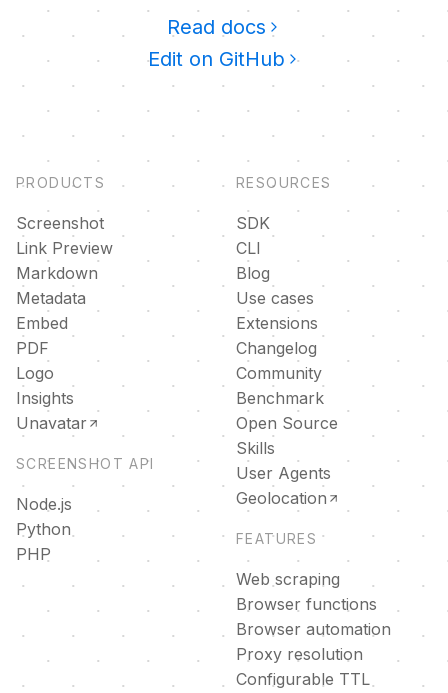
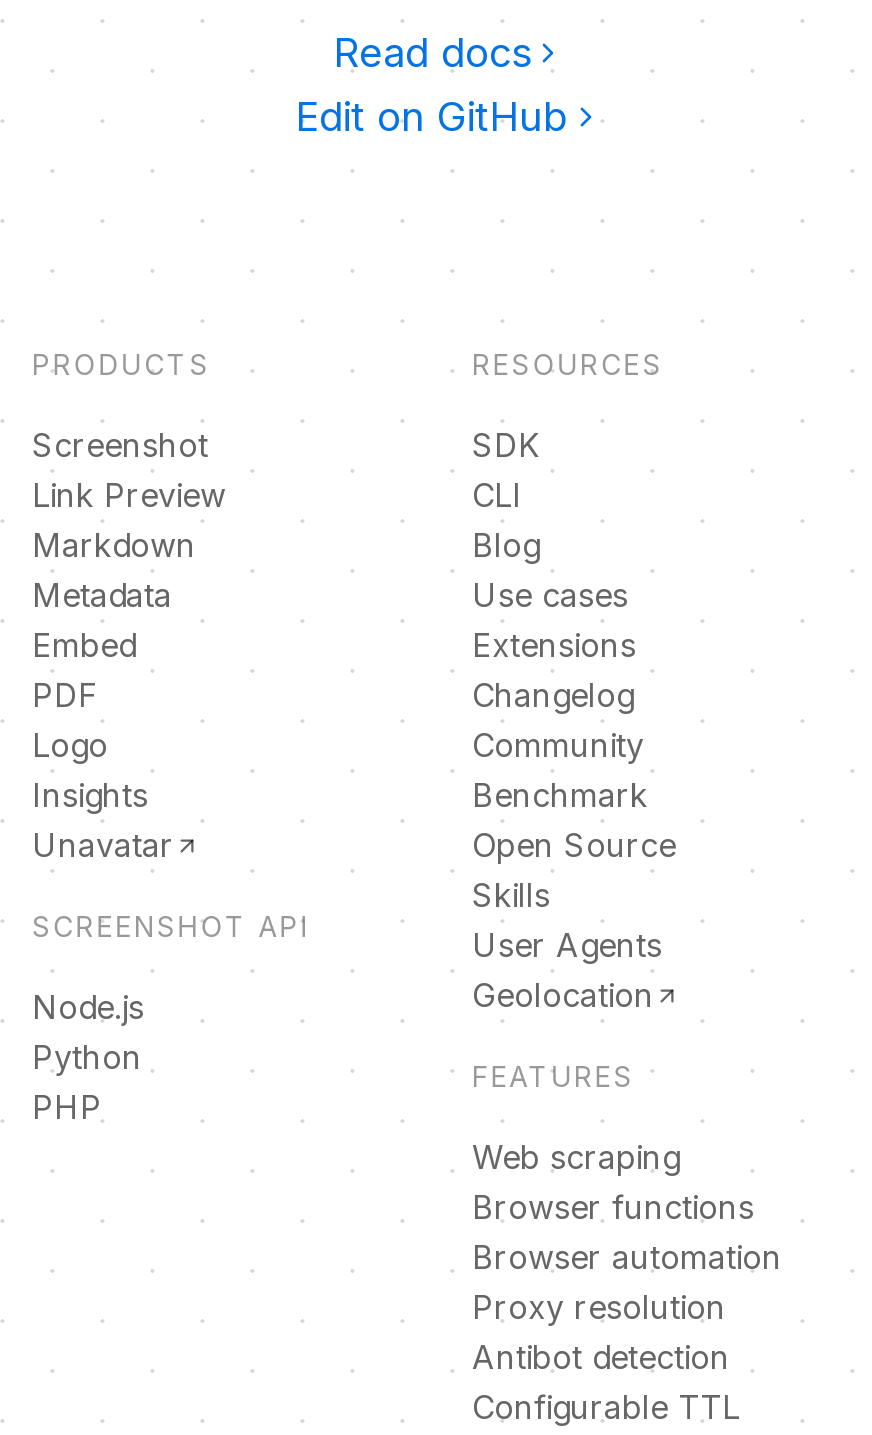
+ Antibot detection
